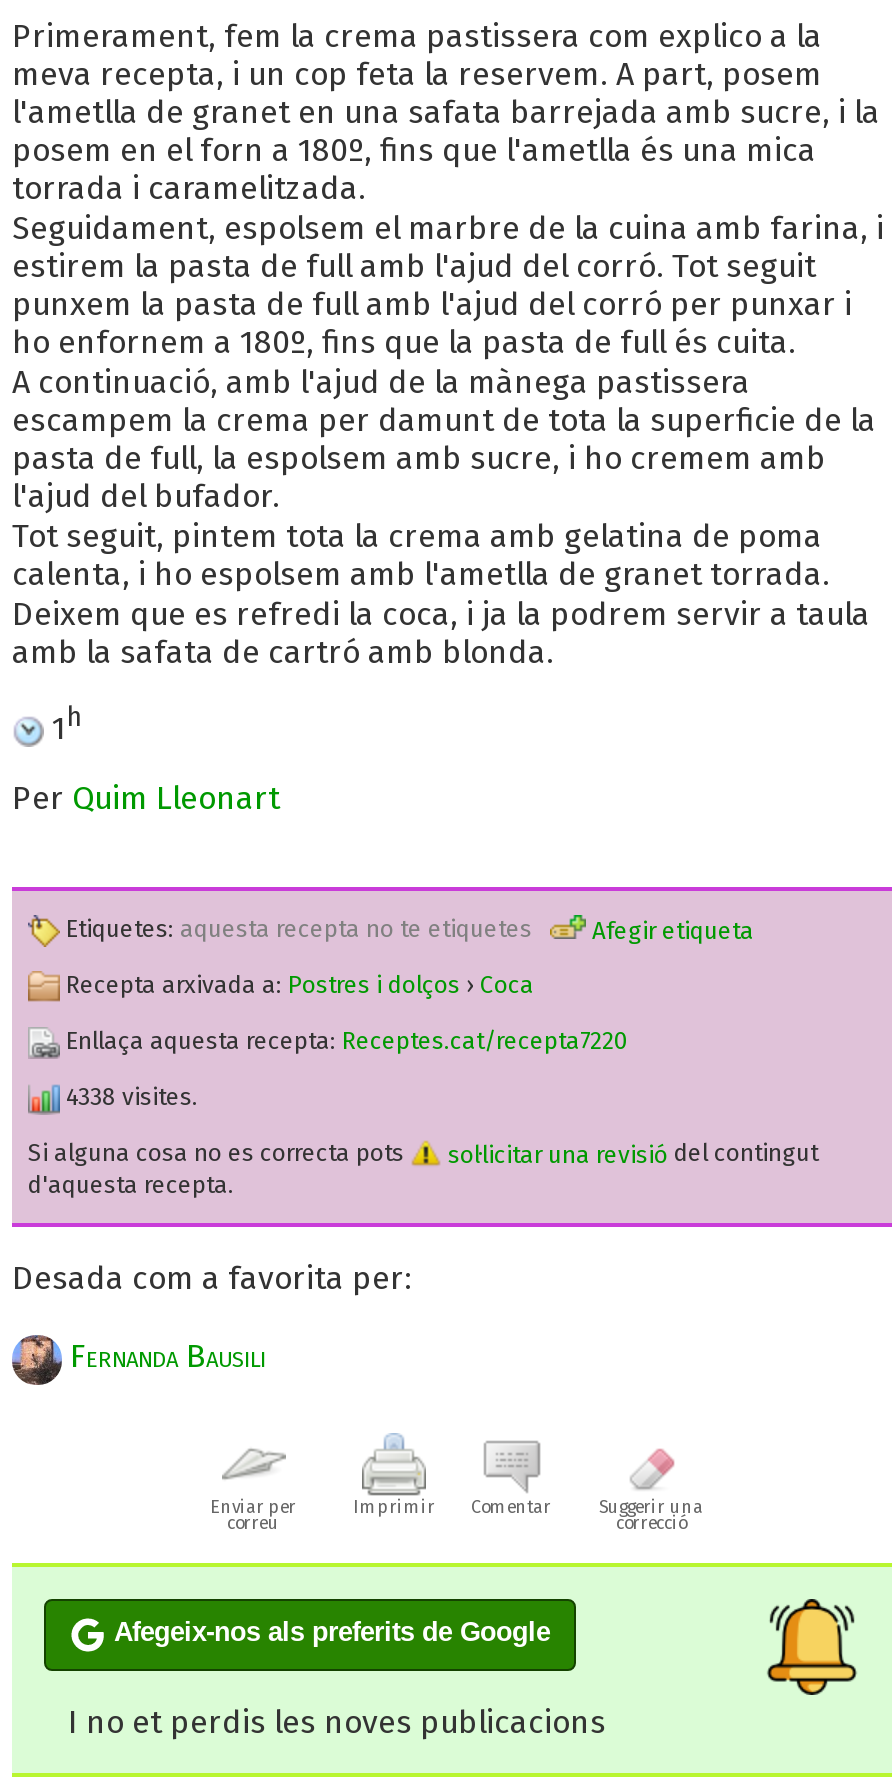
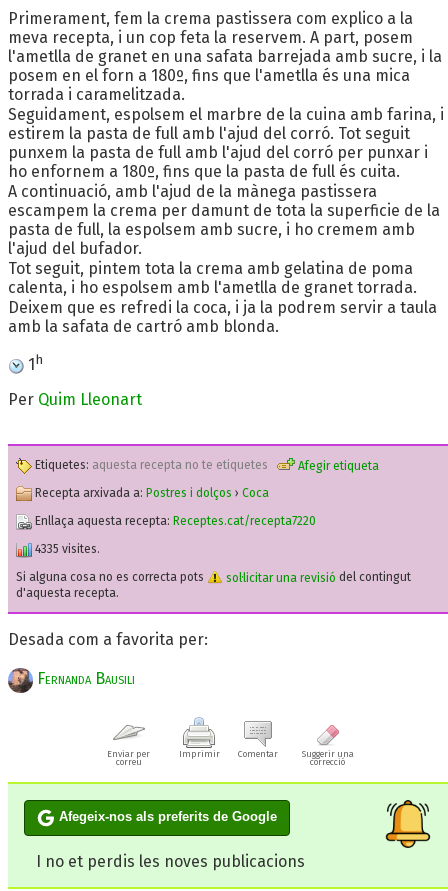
- 4338 visites.
+ 4335 visites.
